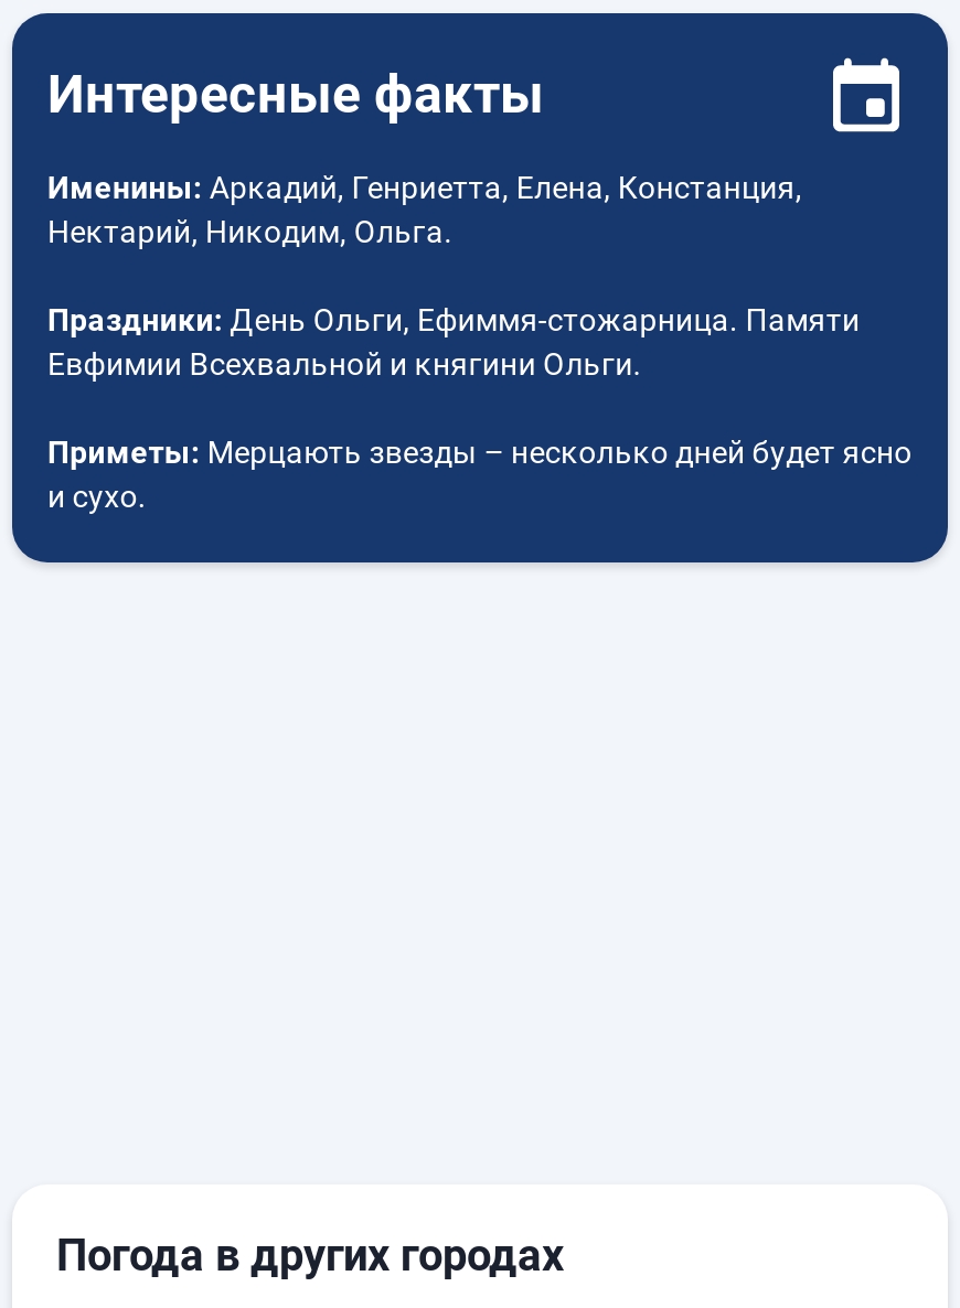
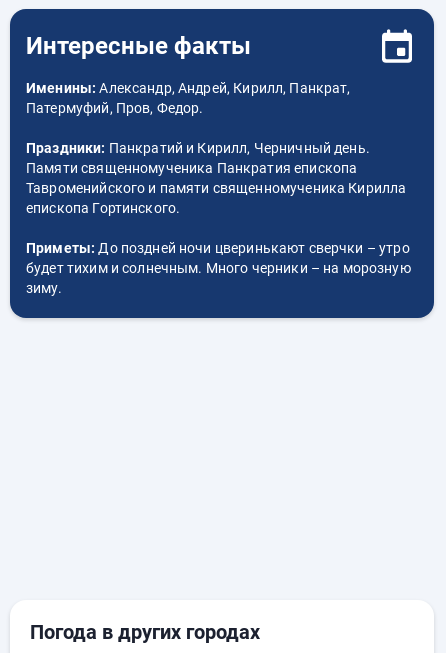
- Именины: Аркадий, Генриетта, Елена, Констанция,
- Нектарий, Никодим, Ольга.
+ Именины: Александр, Андрей, Кирилл, Панкрат,
+ Патермуфий, Пров, Федор.

- Праздники: День Ольги, Ефиммя-стожарница. Памяти
- Евфимии Всехвальной и княгини Ольги.
+ Праздники: Панкратий и Кирилл, Черничный день.
+ Памяти священномученика Панкратия епископа
+ Тавроменийского и памяти священномученика Кирилла
+ епископа Гортинского.

- Приметы: Мерцають звезды – несколько дней будет ясно
- и сухо.
+ Приметы: До поздней ночи цверинькают сверчки – утро
+ будет тихим и солнечным. Много черники – на морозную
+ зиму.
